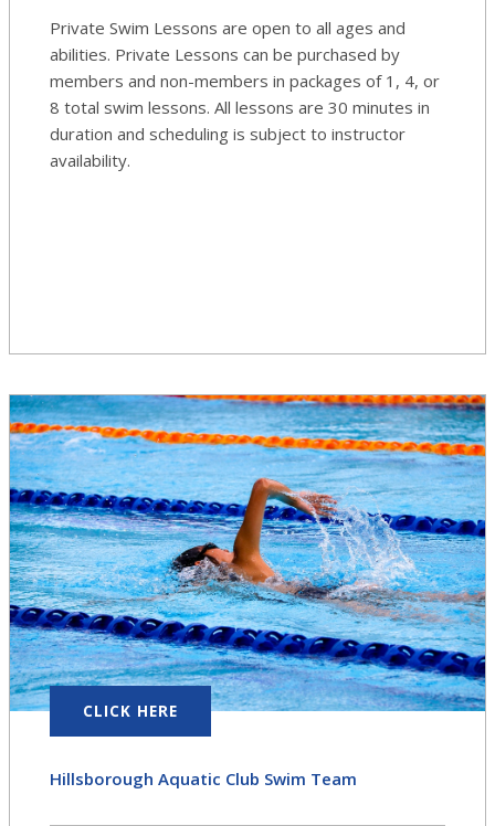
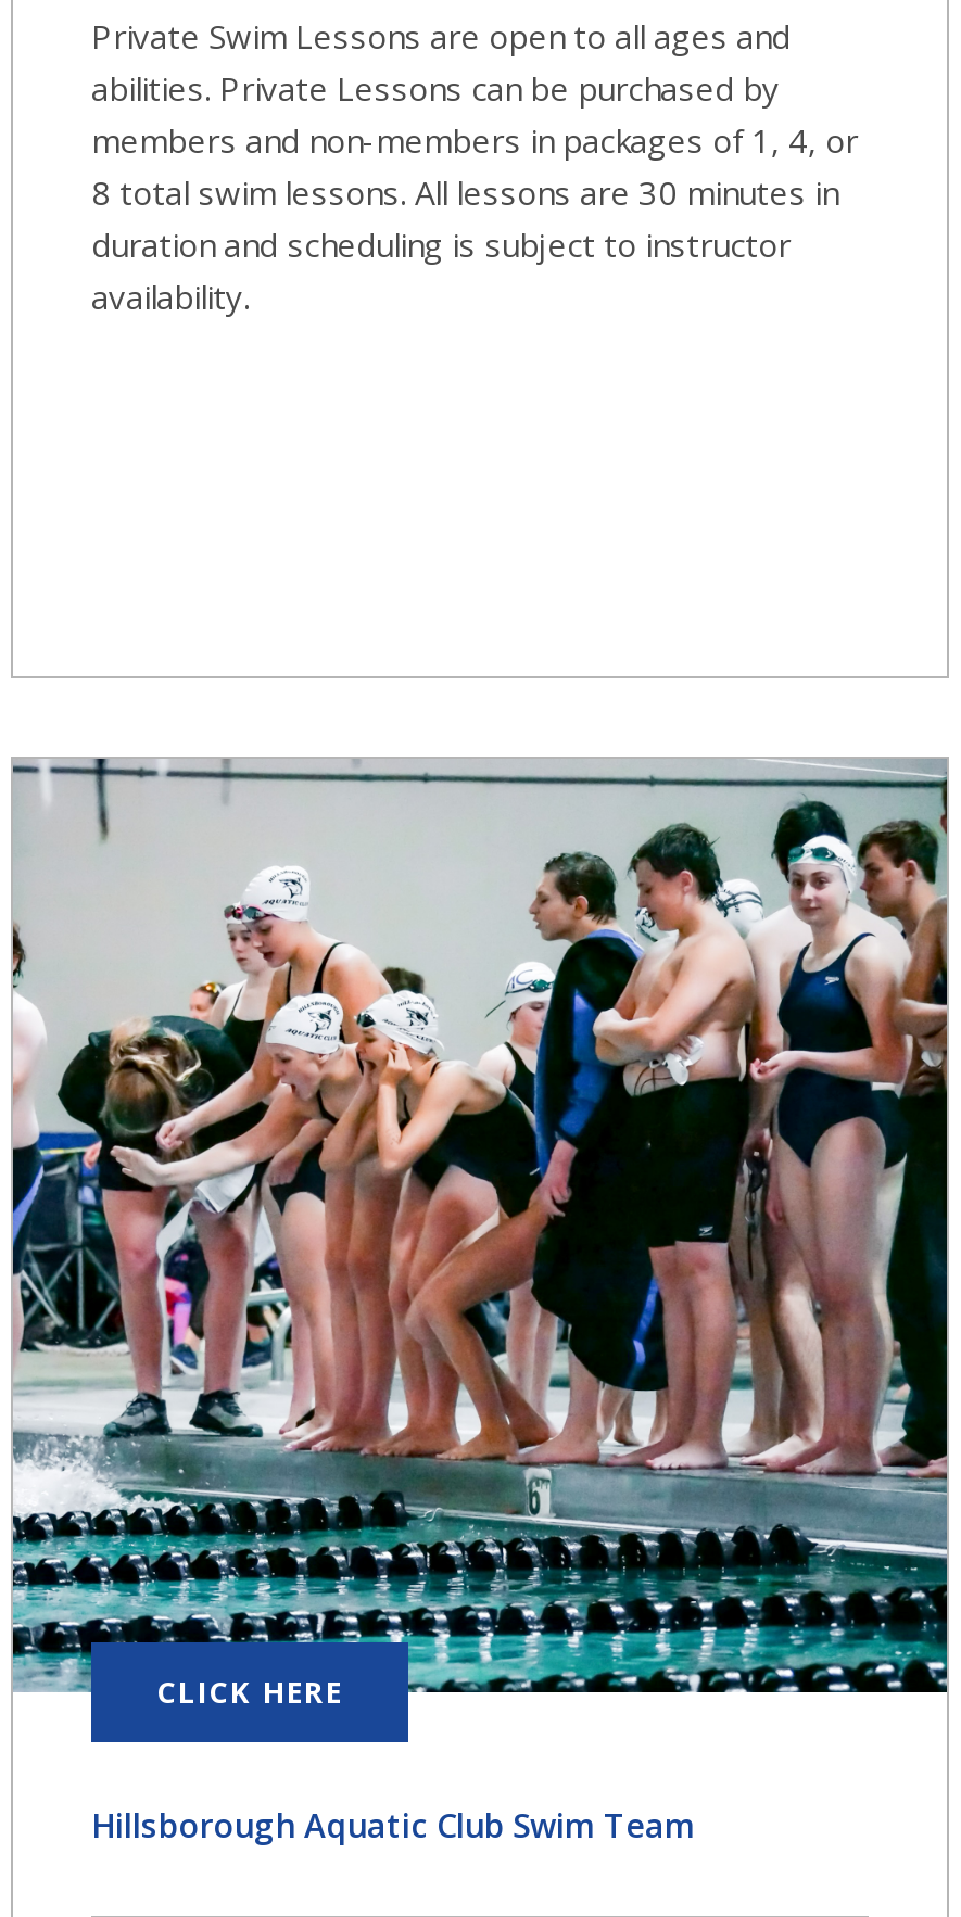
- [image]
+ [image]
